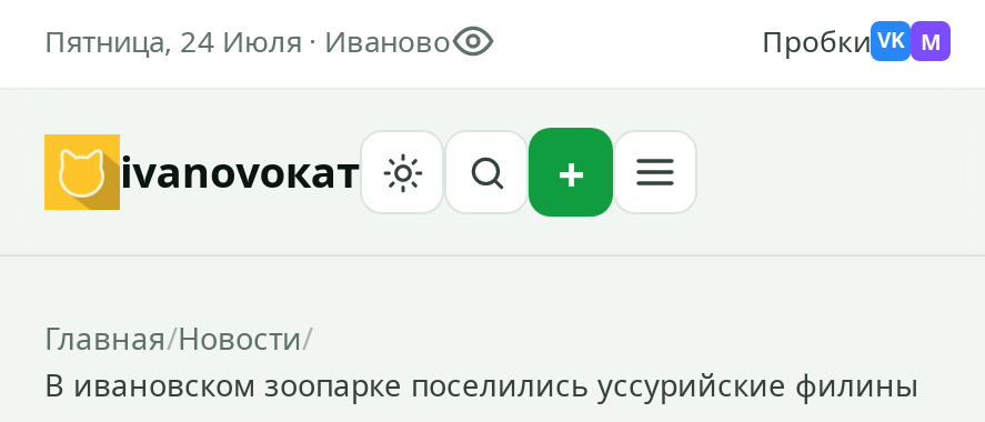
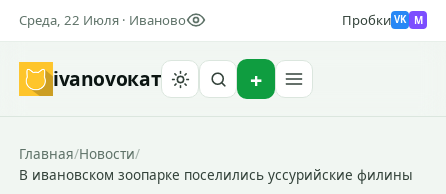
- Пятница, 24 Июля · Иваново
+ Среда, 22 Июля · Иваново
